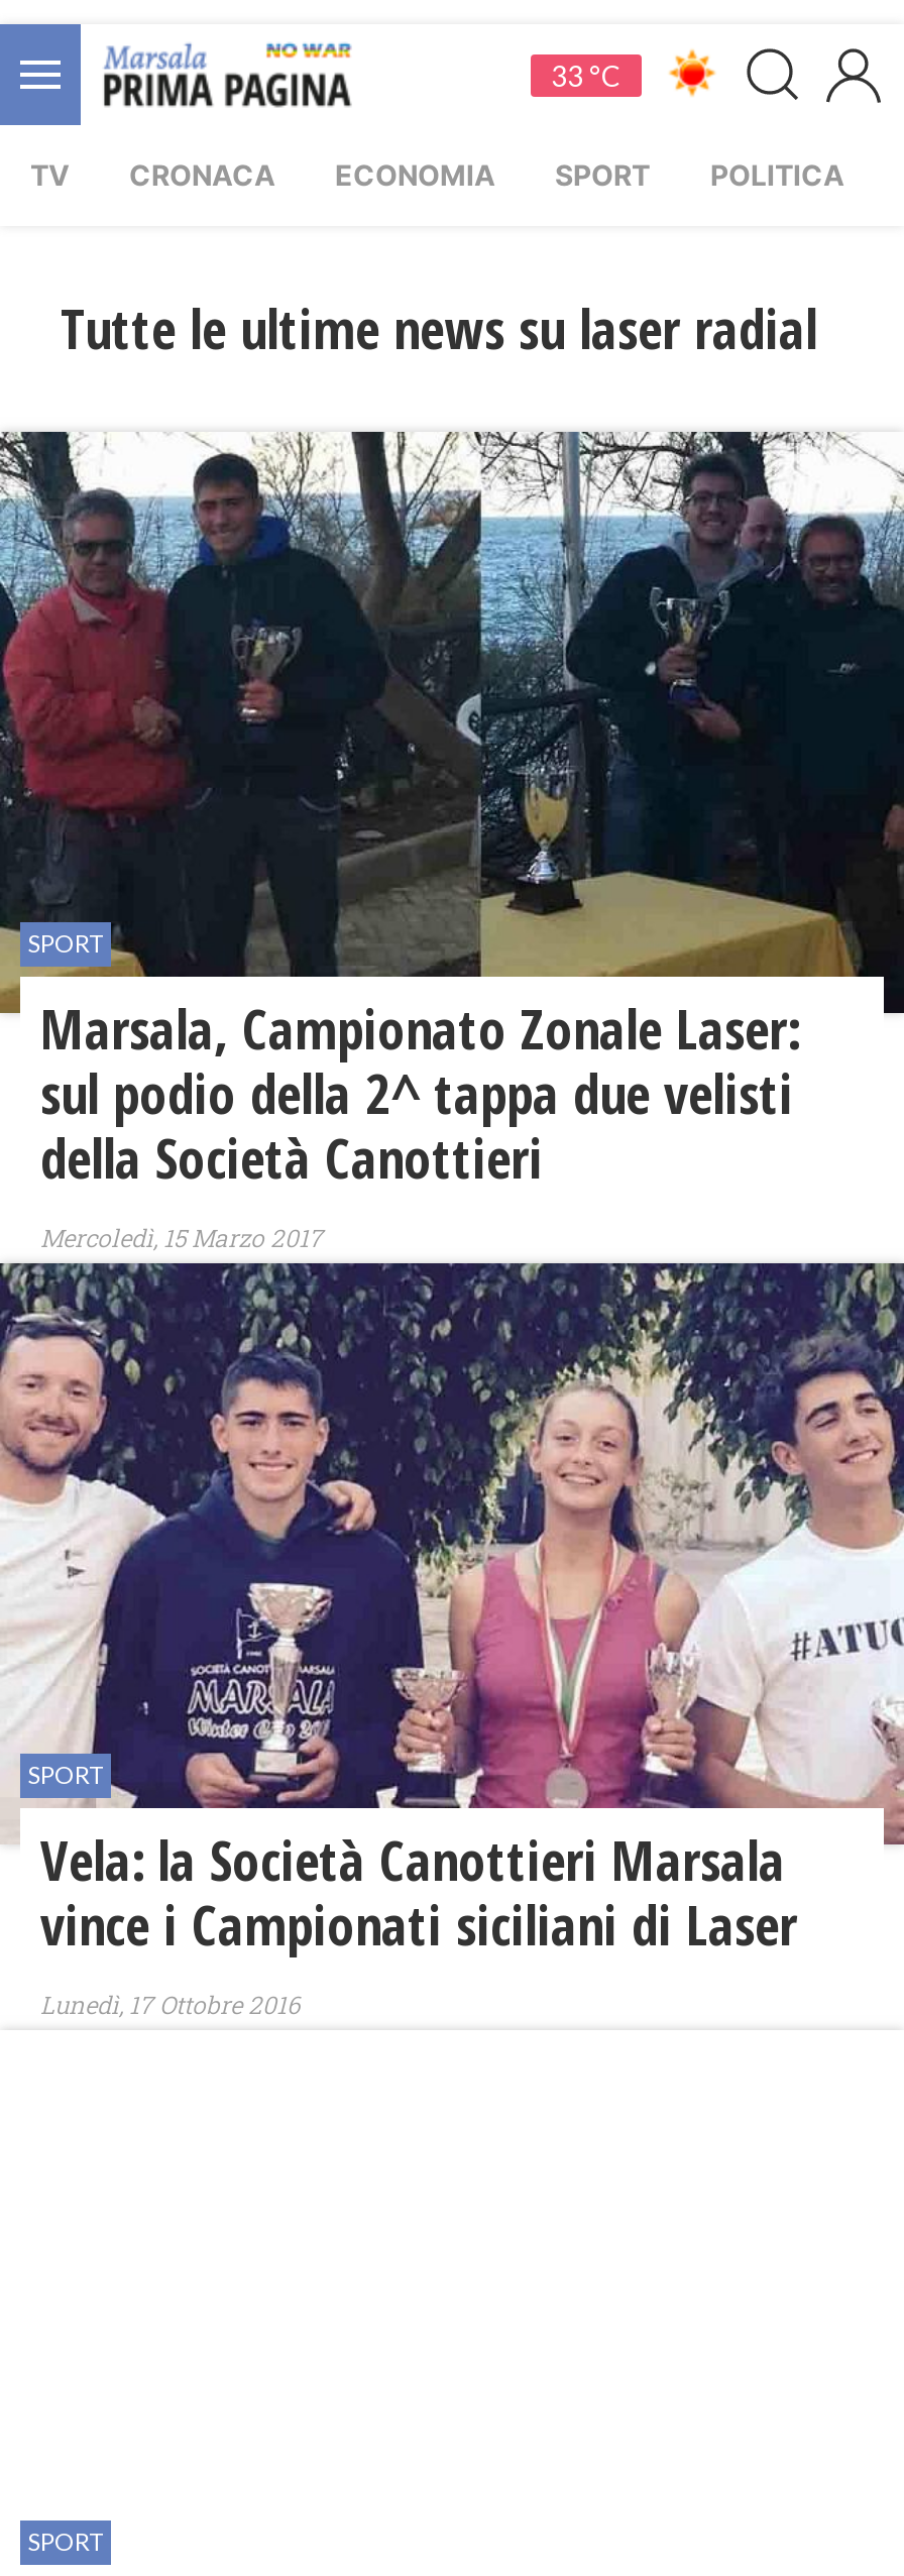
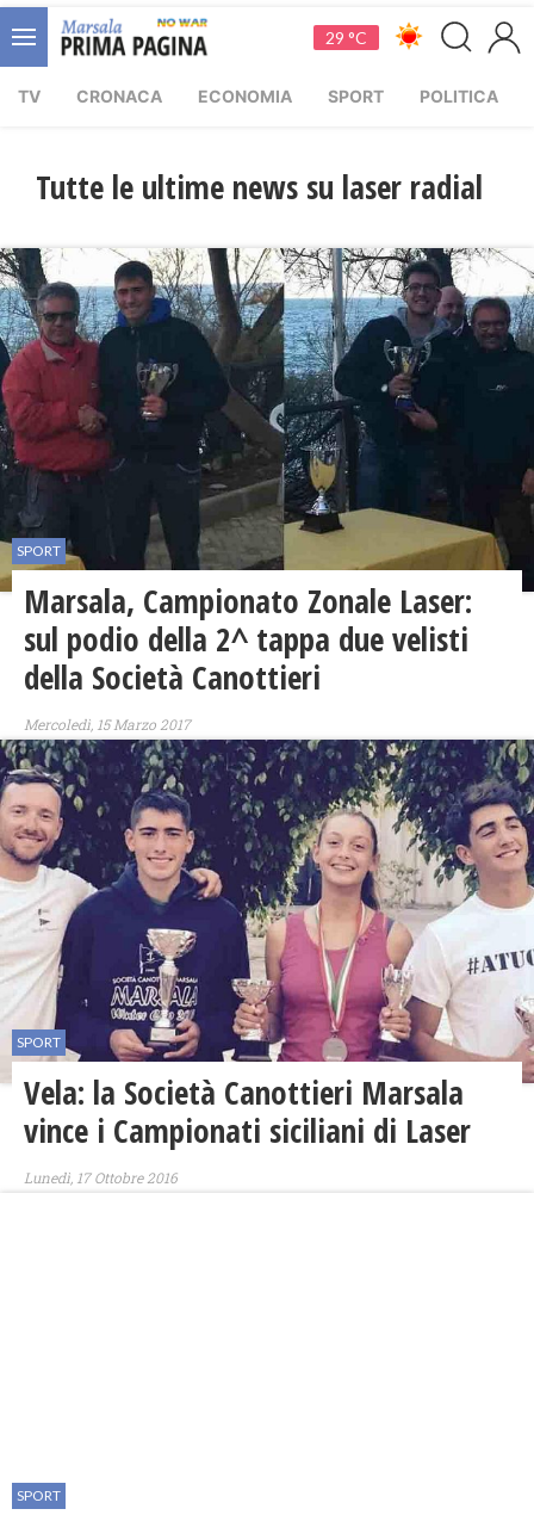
- 33 °C
+ 29 °C
